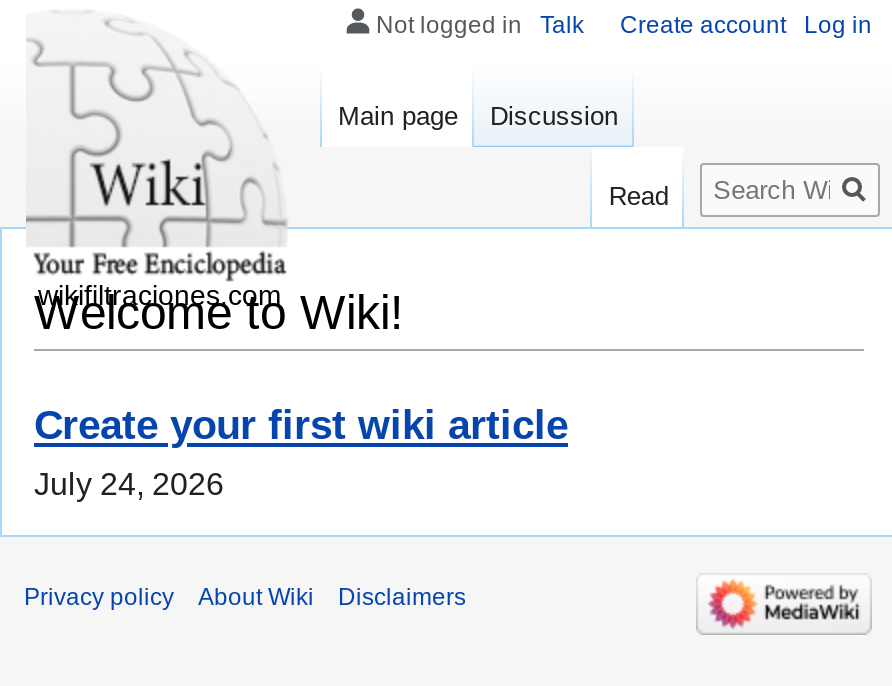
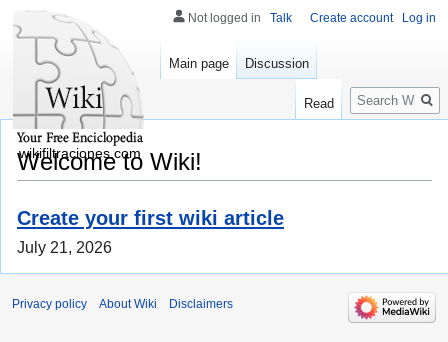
- July 24, 2026
+ July 21, 2026
